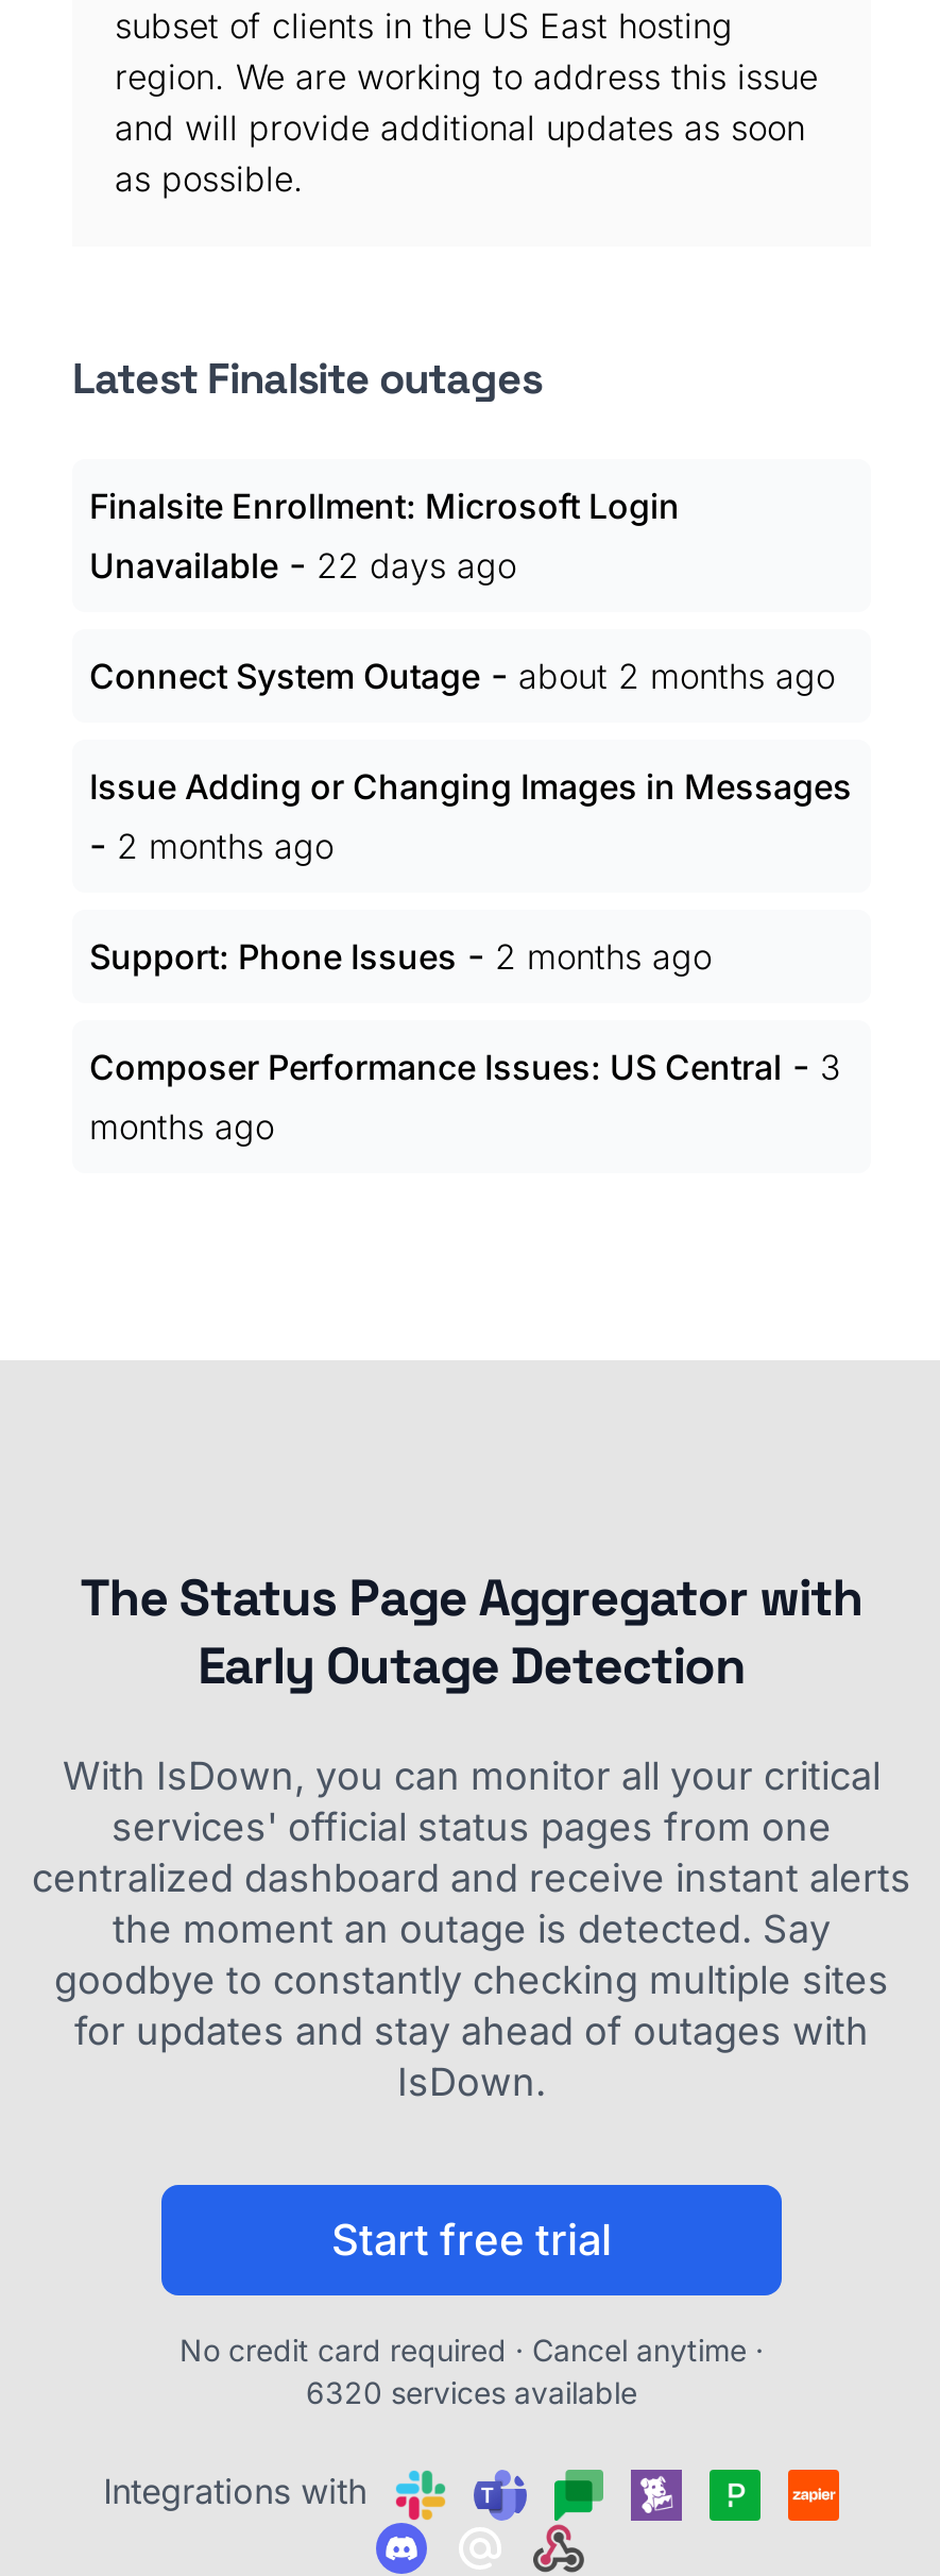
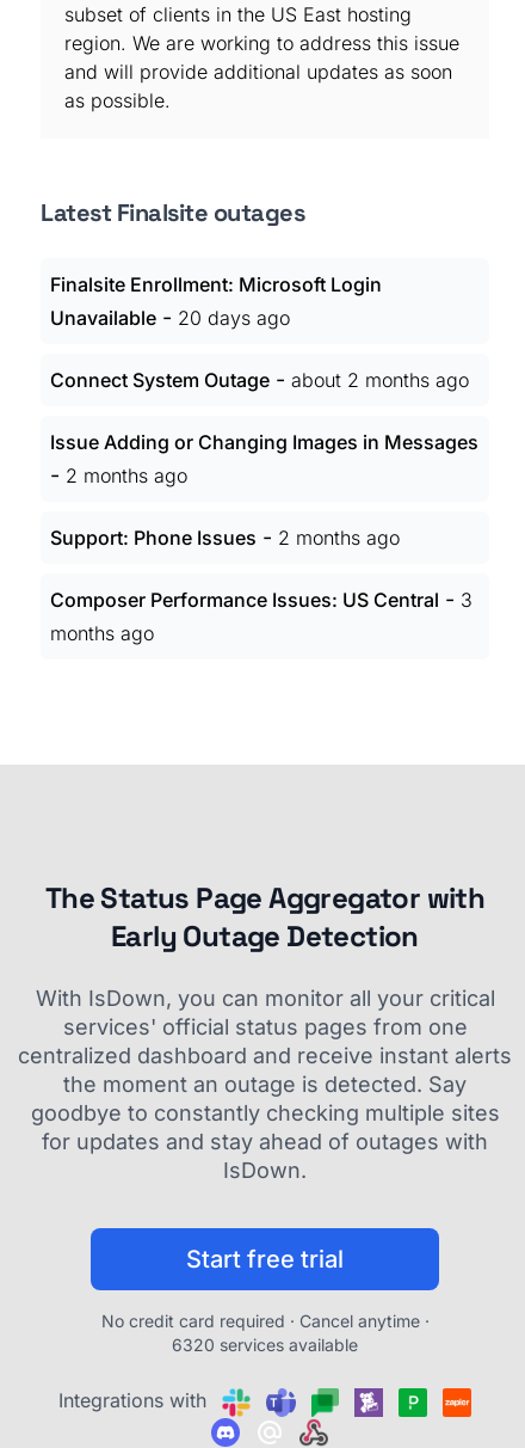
- Unavailable - 22 days ago
+ Unavailable - 20 days ago
